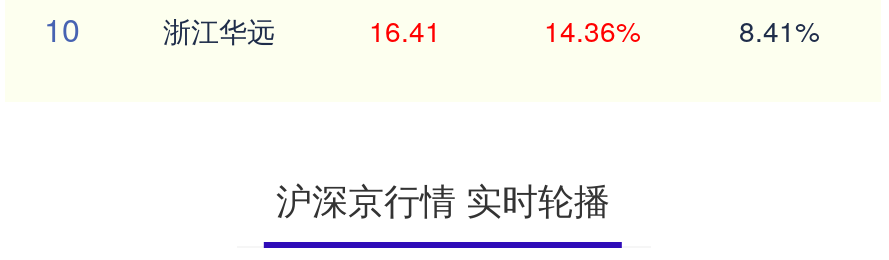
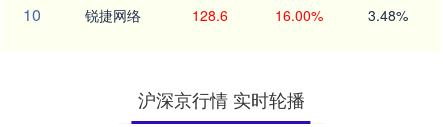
- 浙江华远
- 16.41
- 14.36%
- 8.41%
+ 锐捷网络
+ 128.6
+ 16.00%
+ 3.48%
